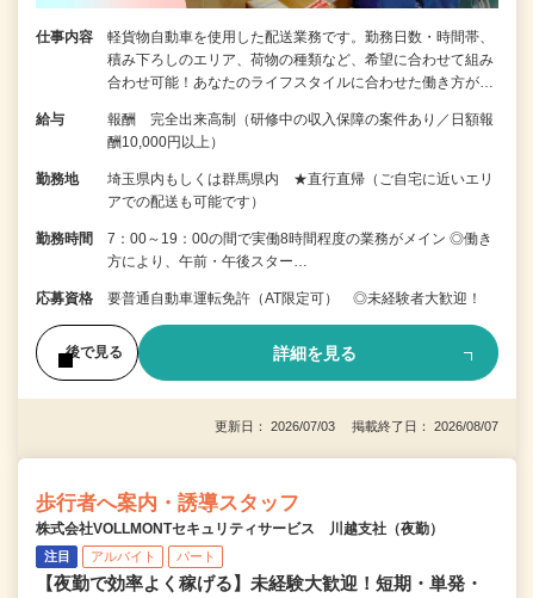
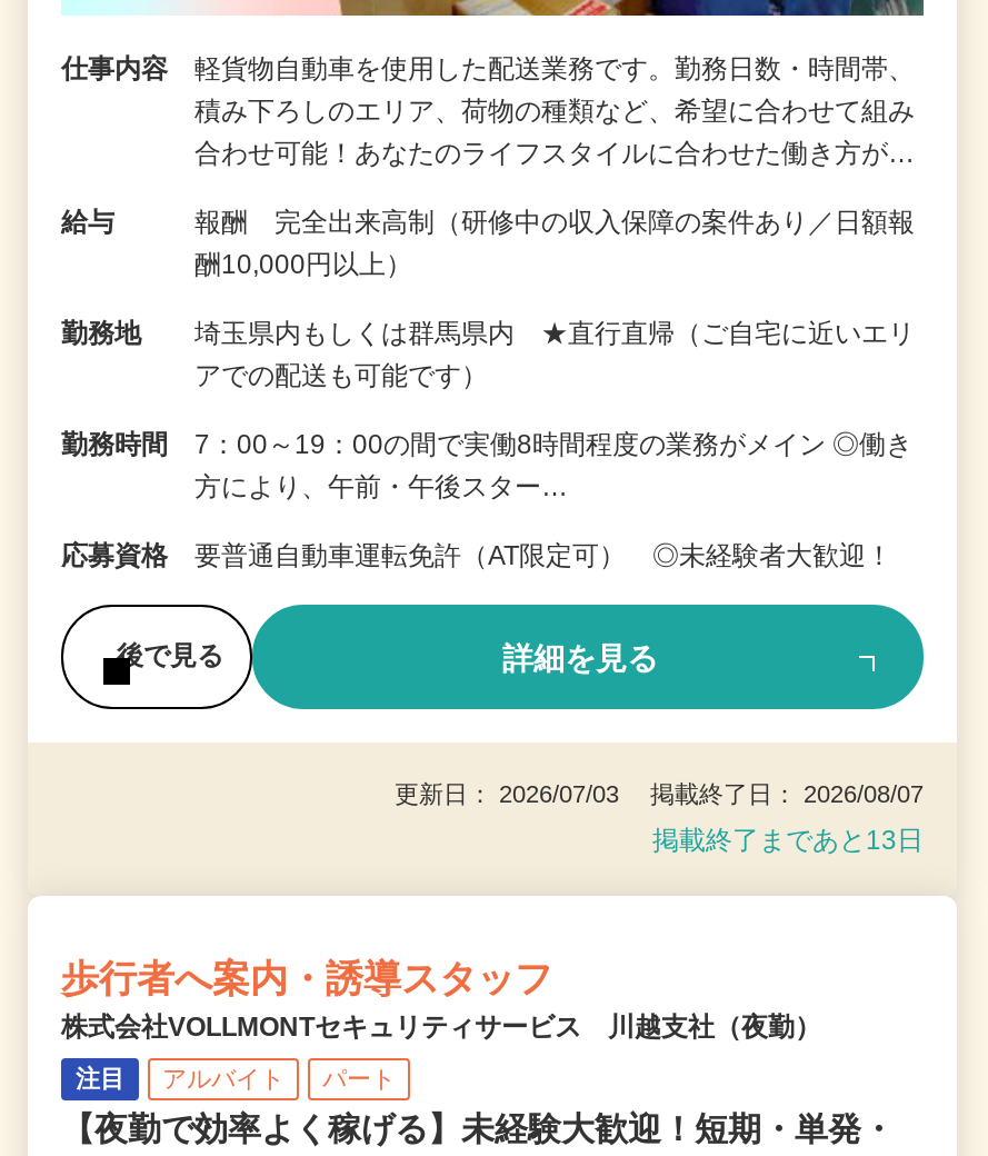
+ 掲載終了まであと13日
